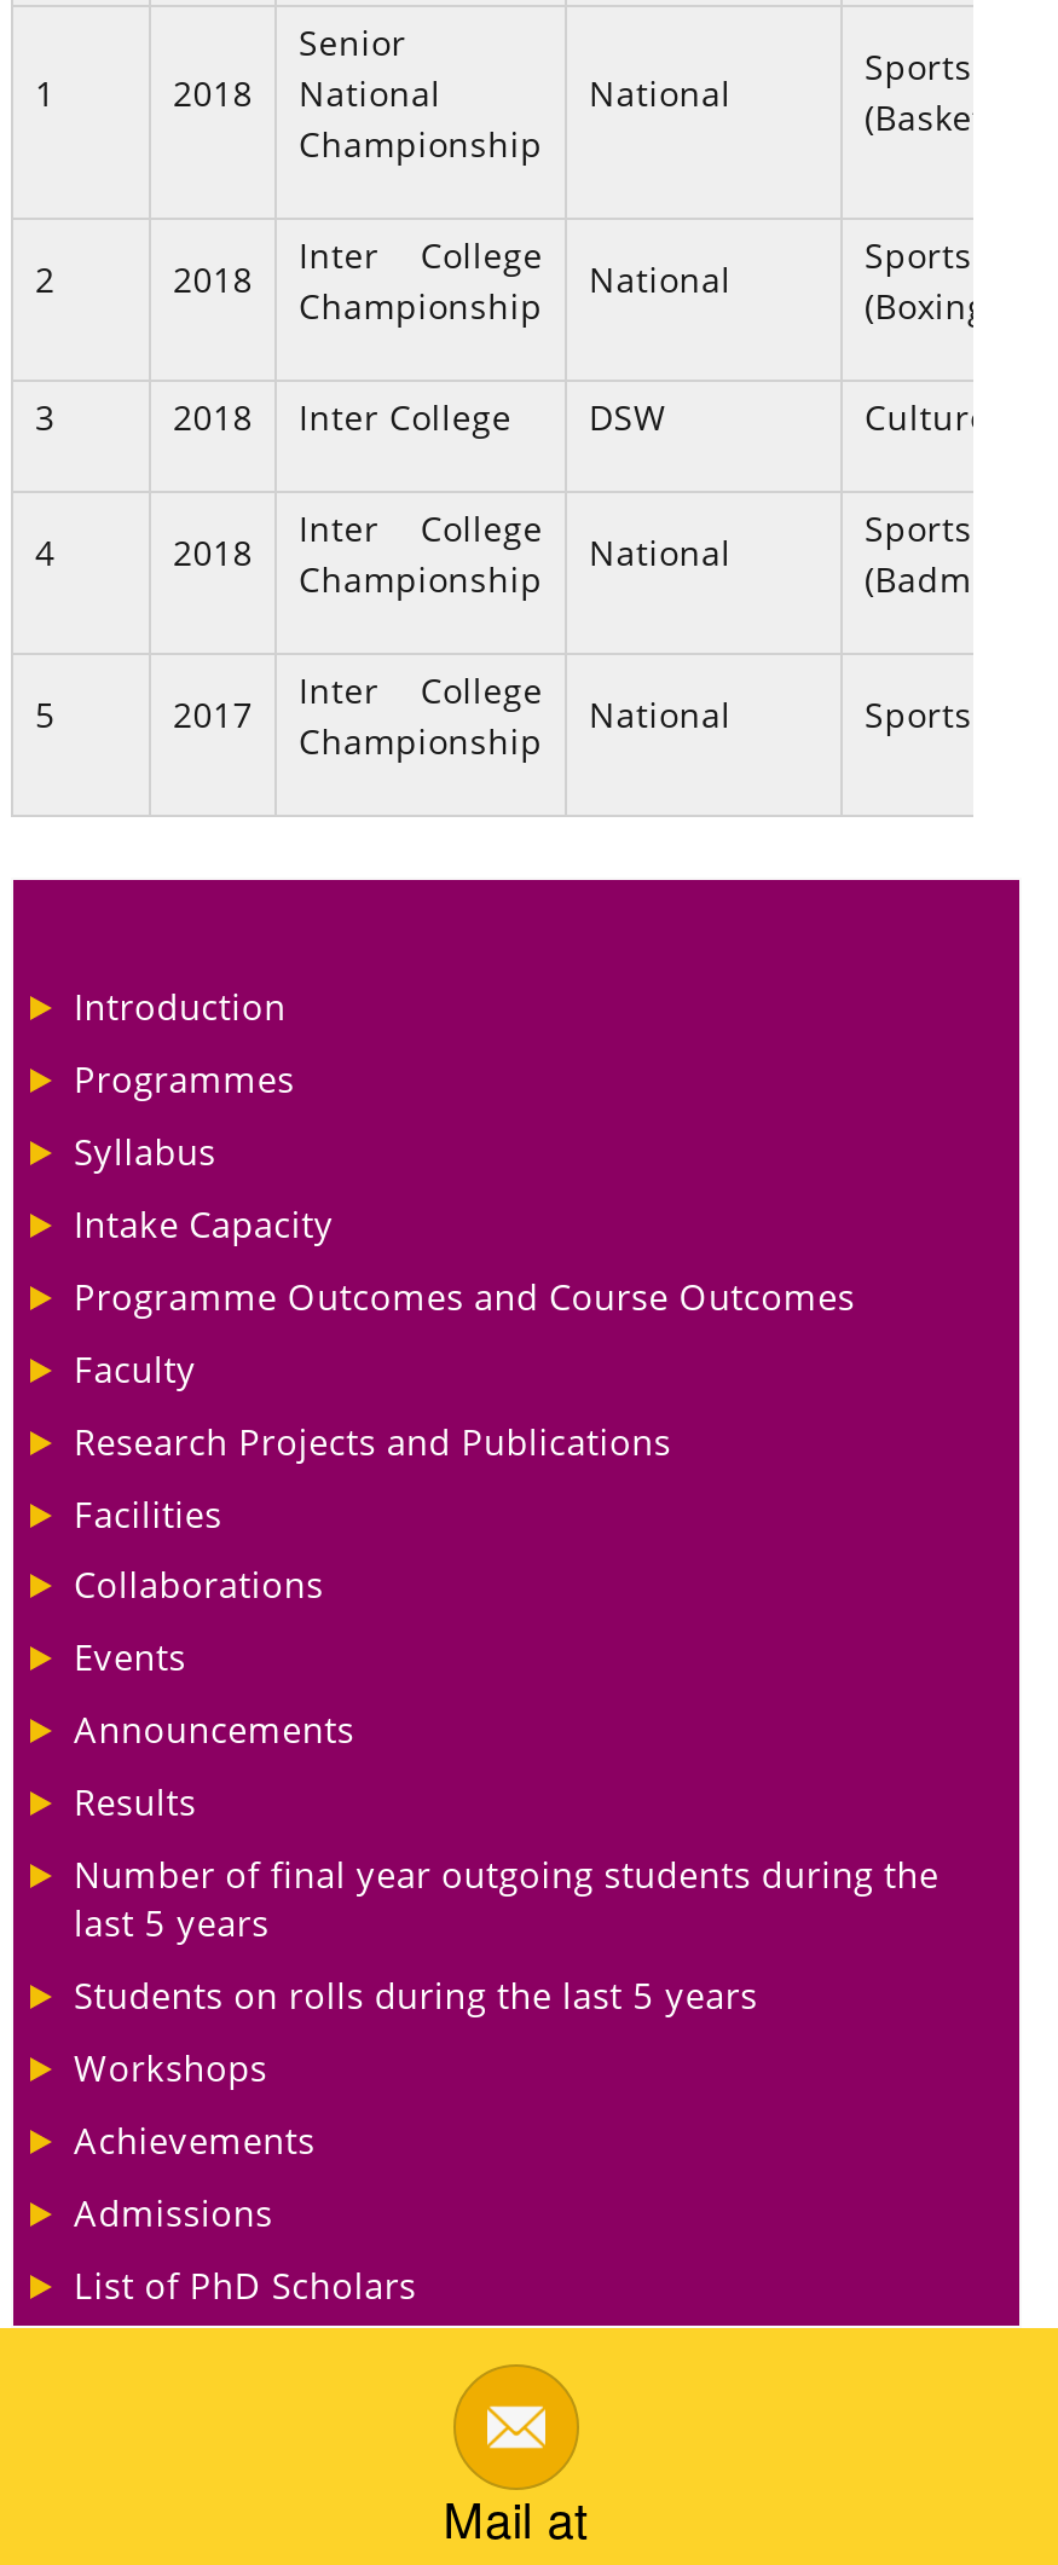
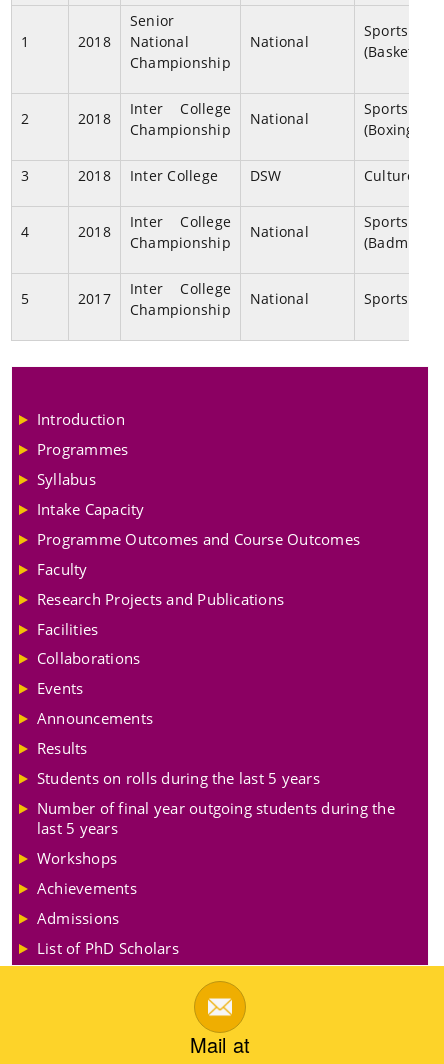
moved down: Number of final year outgoing students during the | last 5 years

moved up: Students on rolls during the last 5 years
